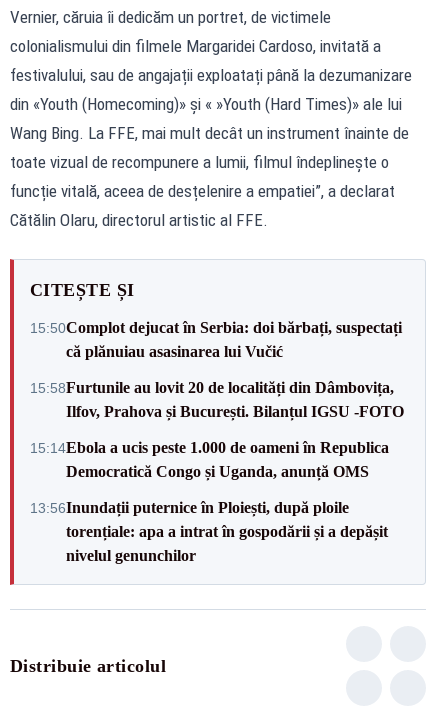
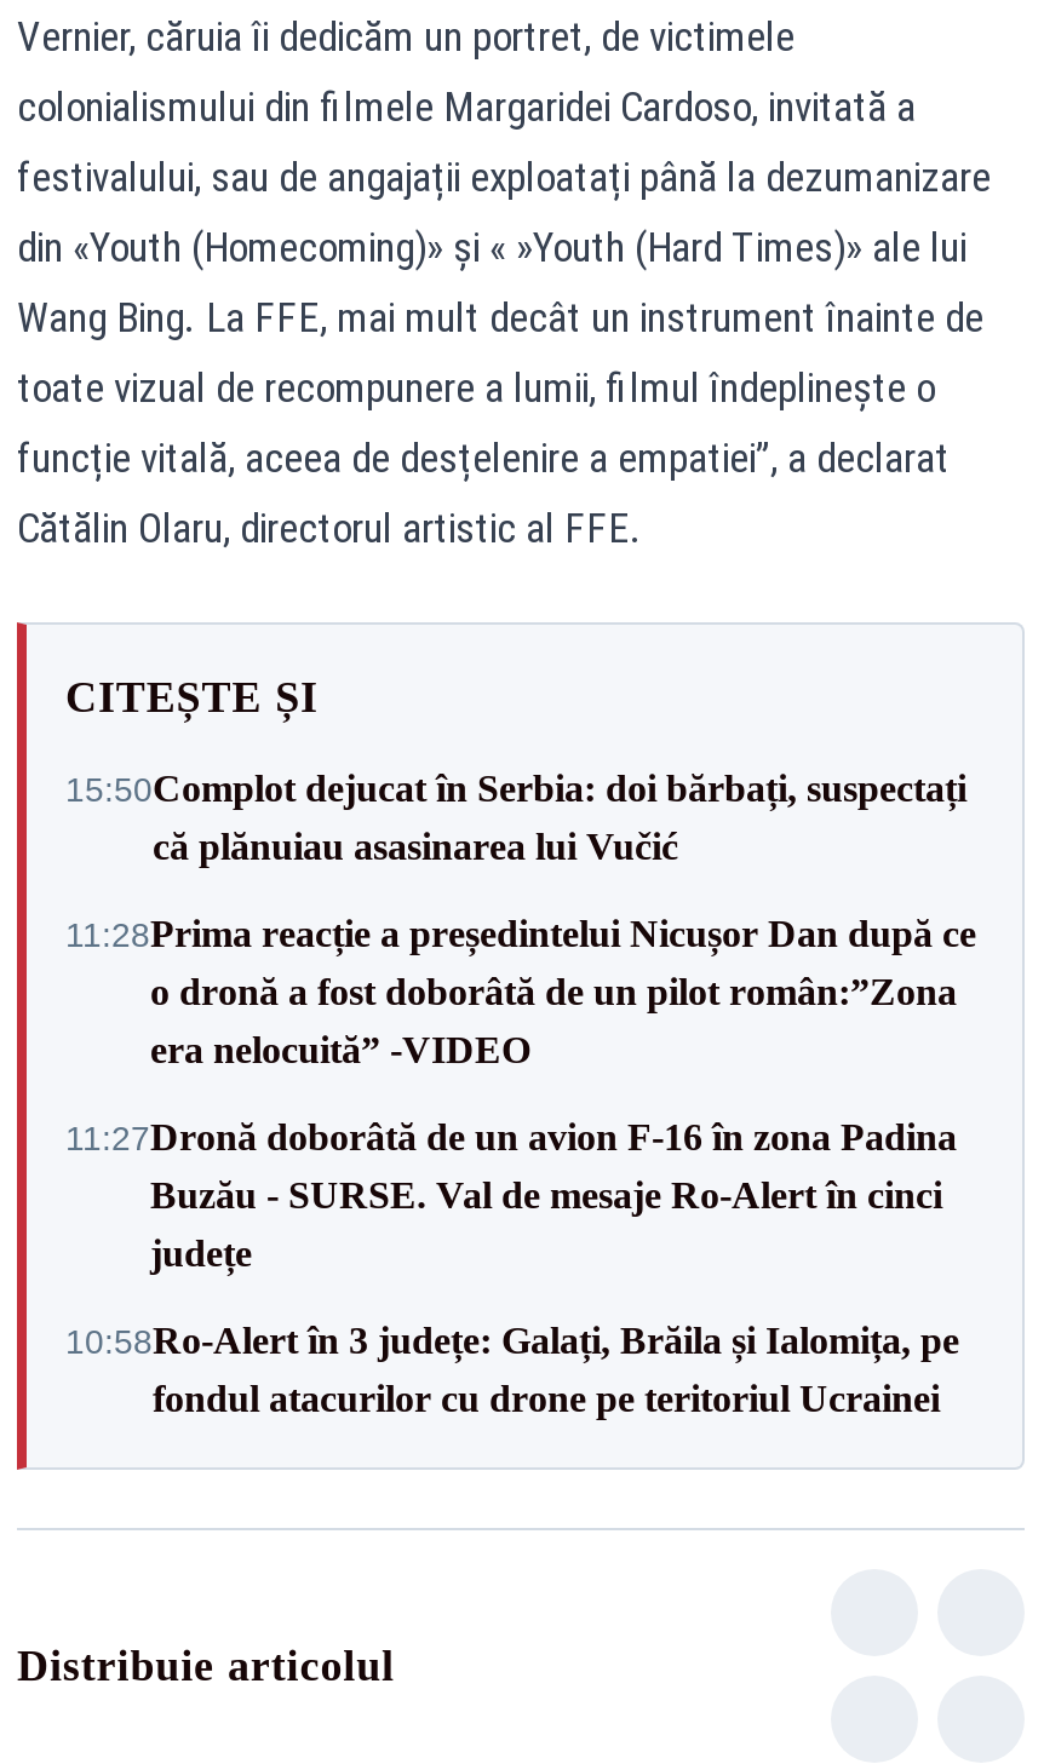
- 15:58Furtunile au lovit 20 de localități din Dâmbovița,
- Ilfov, Prahova și București. Bilanțul IGSU -FOTO
+ 11:28Prima reacție a președintelui Nicușor Dan după ce
+ o dronă a fost doborâtă de un pilot român:”Zona
+ era nelocuită” -VIDEO

- 15:14Ebola a ucis peste 1.000 de oameni în Republica
- Democratică Congo și Uganda, anunță OMS
+ 11:27Dronă doborâtă de un avion F‑16 în zona Padina
+ Buzău - SURSE. Val de mesaje Ro‑Alert în cinci
+ județe

- 13:56Inundații puternice în Ploiești, după ploile
- torențiale: apa a intrat în gospodării și a depășit
- nivelul genunchilor
+ 10:58Ro‑Alert în 3 județe: Galați, Brăila și Ialomița, pe
+ fondul atacurilor cu drone pe teritoriul Ucrainei
